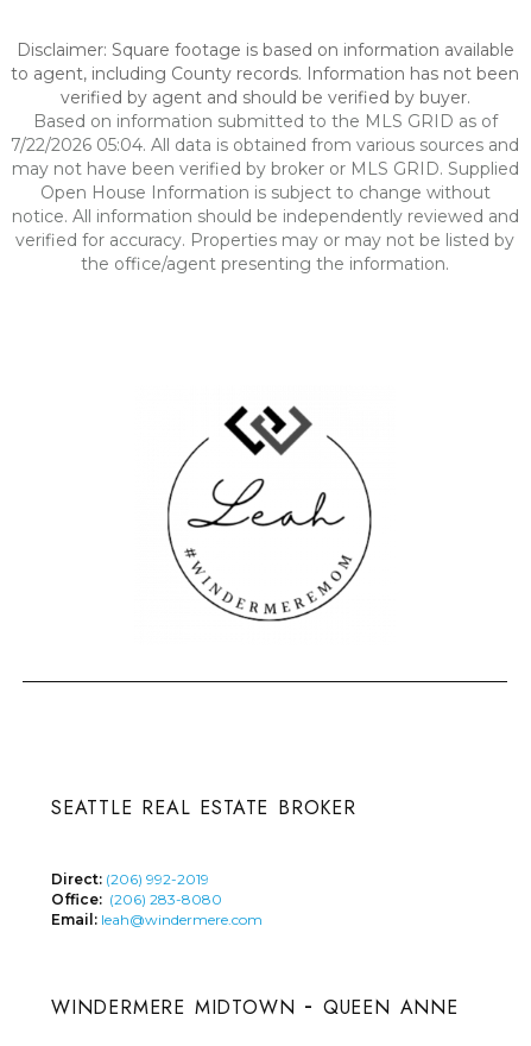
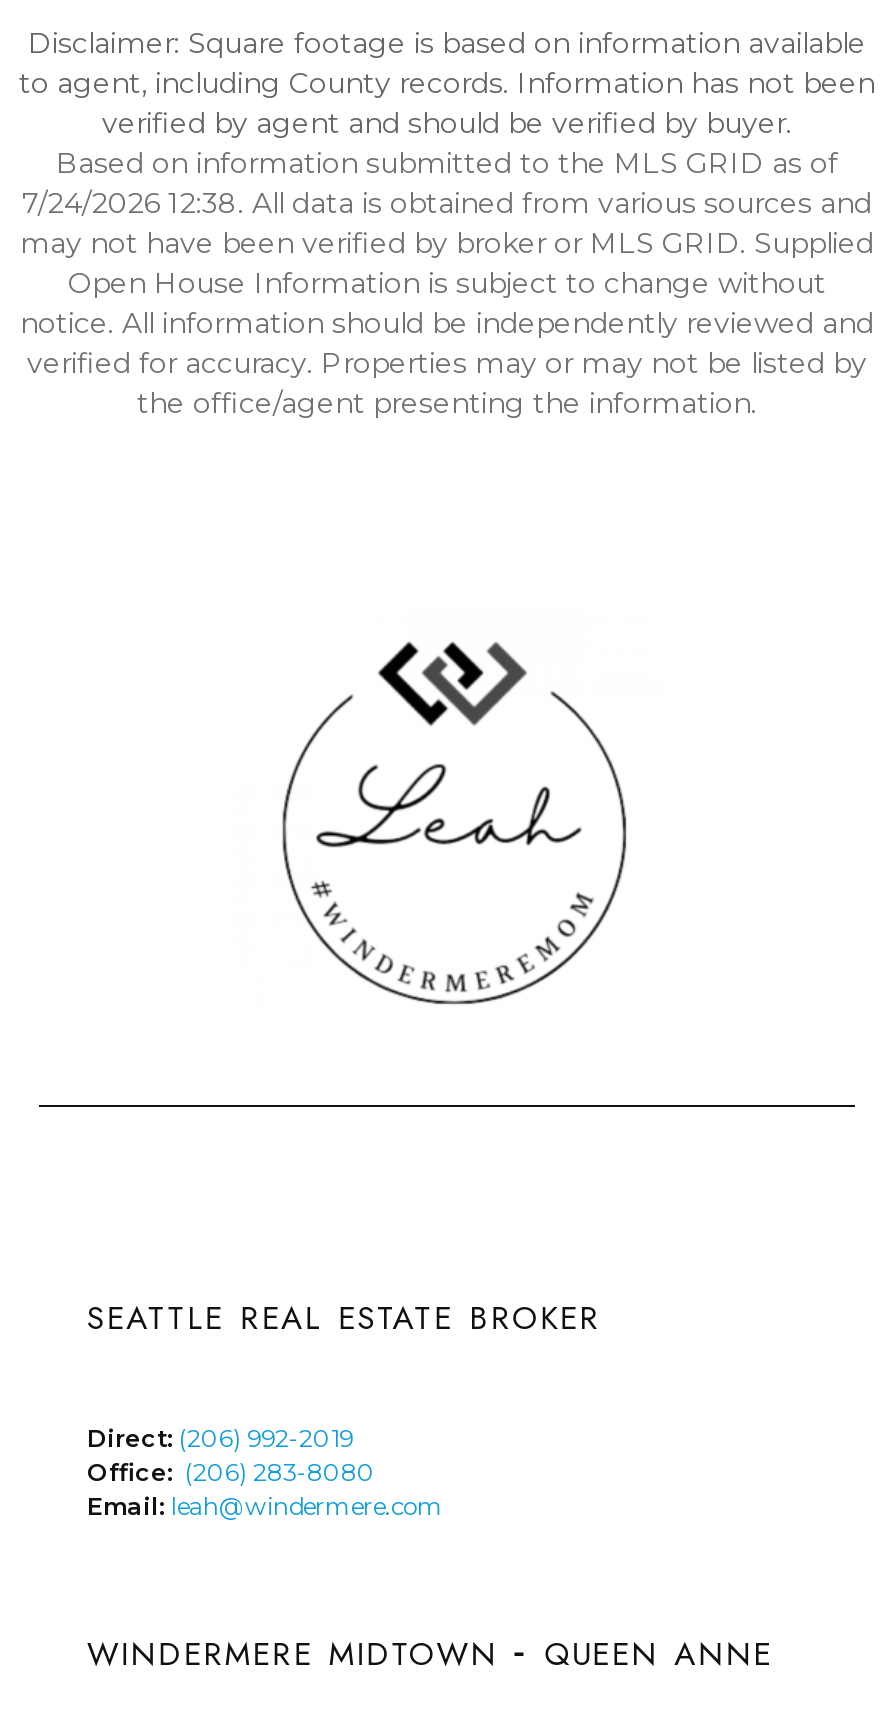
- 7/22/2026 05:04. All data is obtained from various sources and
+ 7/24/2026 12:38. All data is obtained from various sources and
